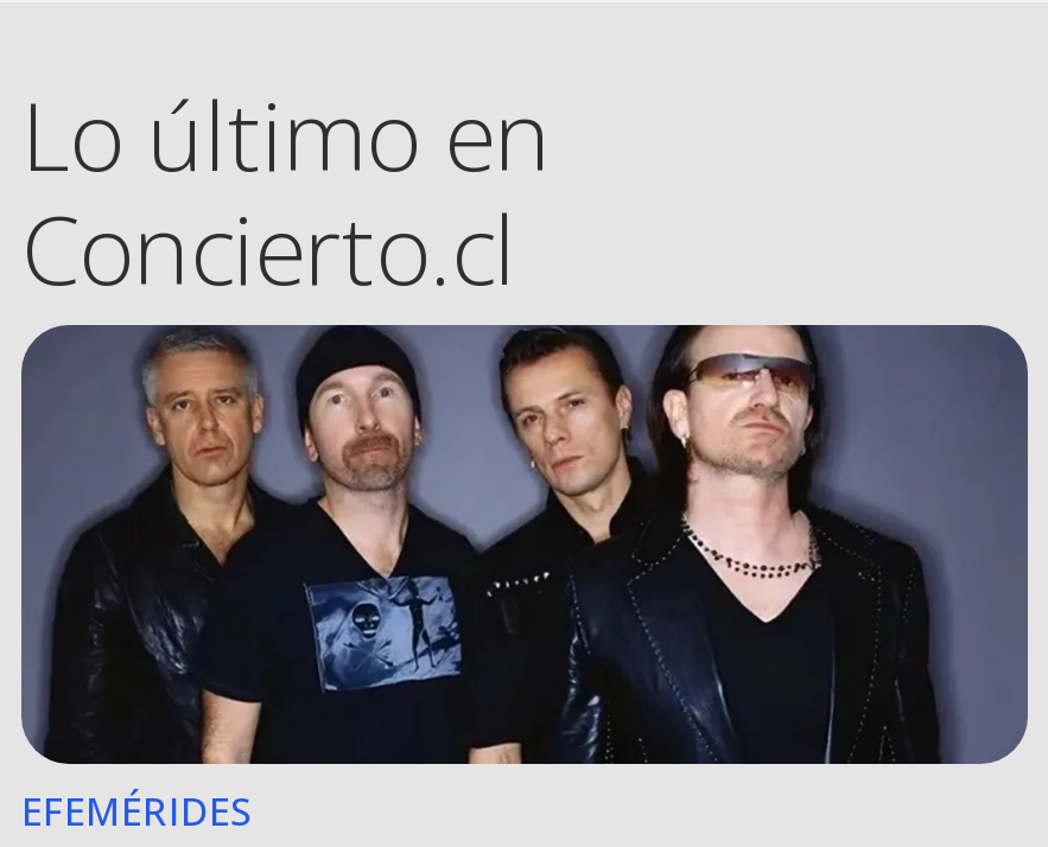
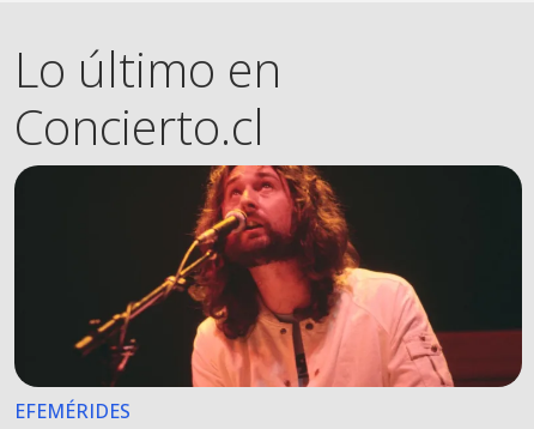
- [image]
+ [image]
